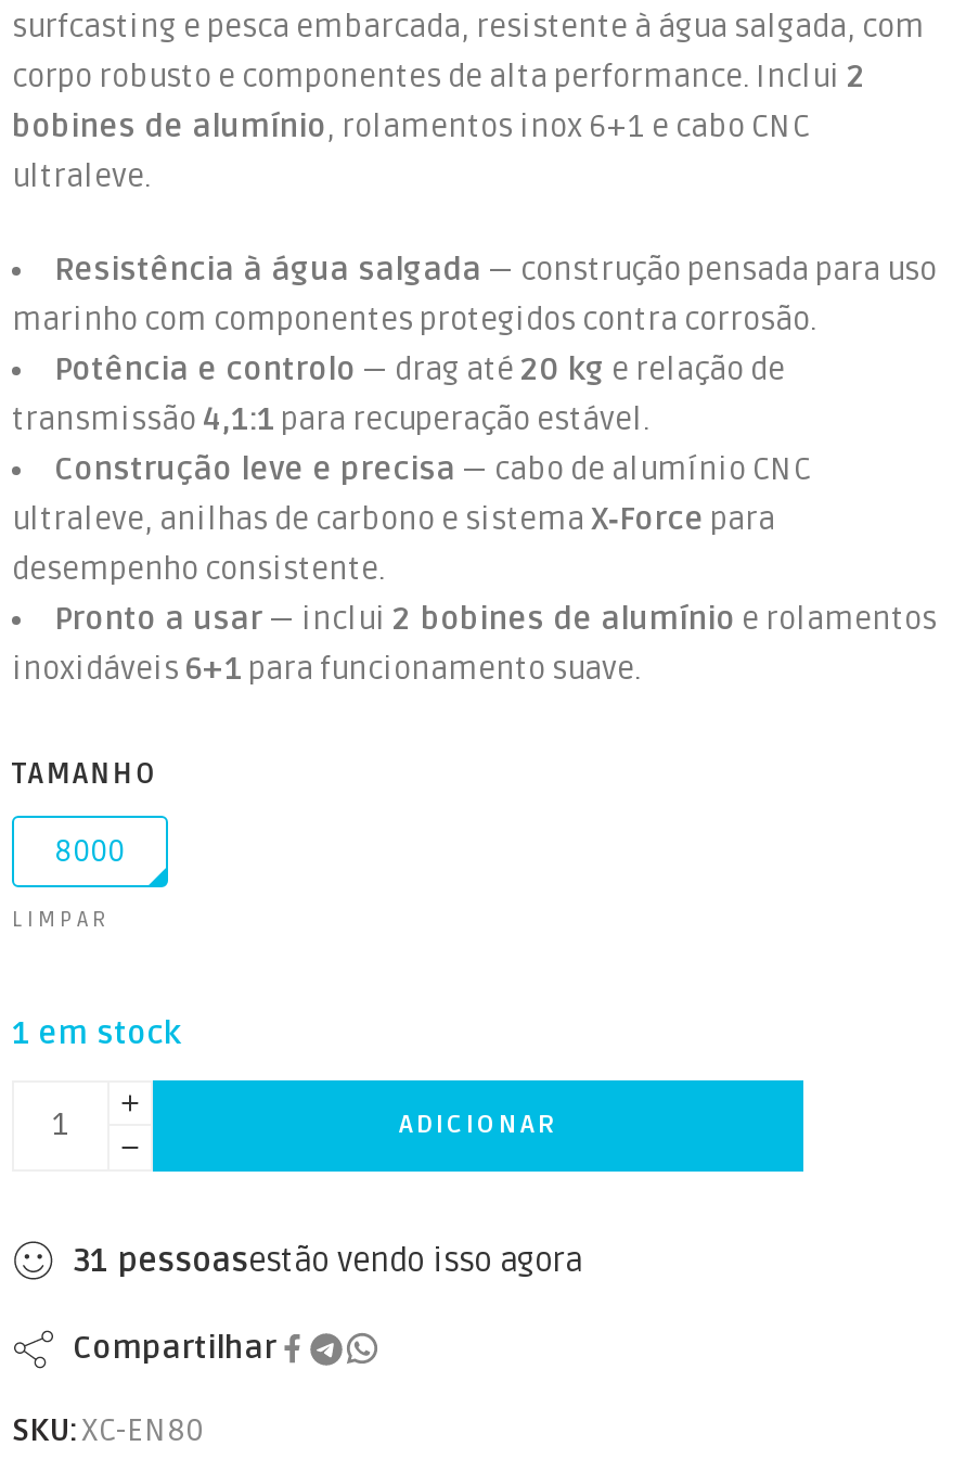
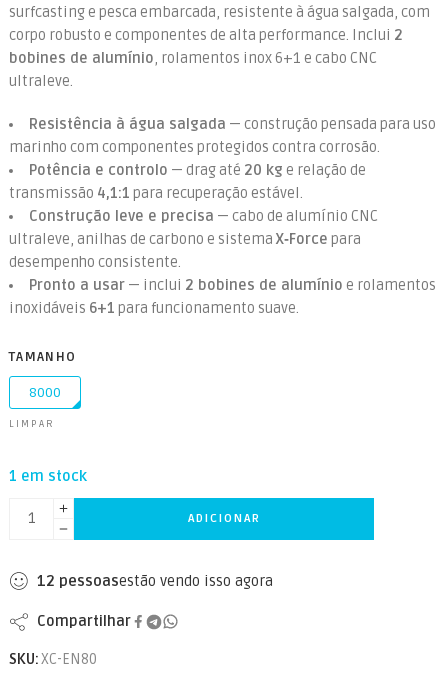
- 31 pessoasestão vendo isso agora
+ 12 pessoasestão vendo isso agora
